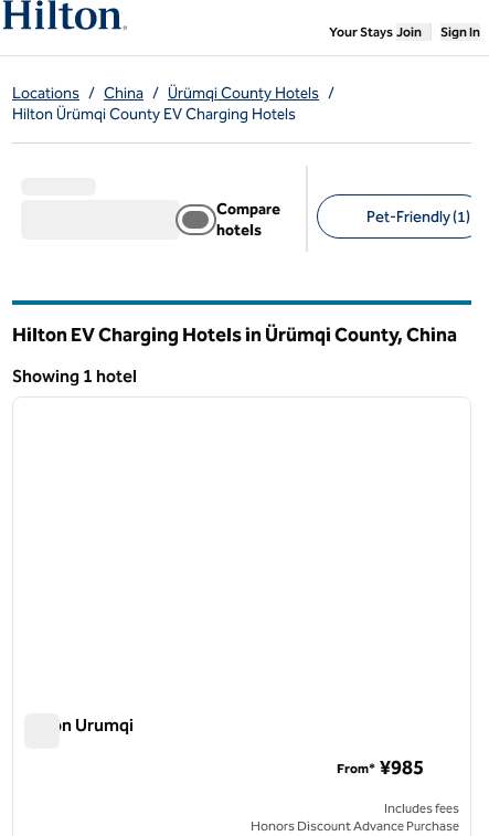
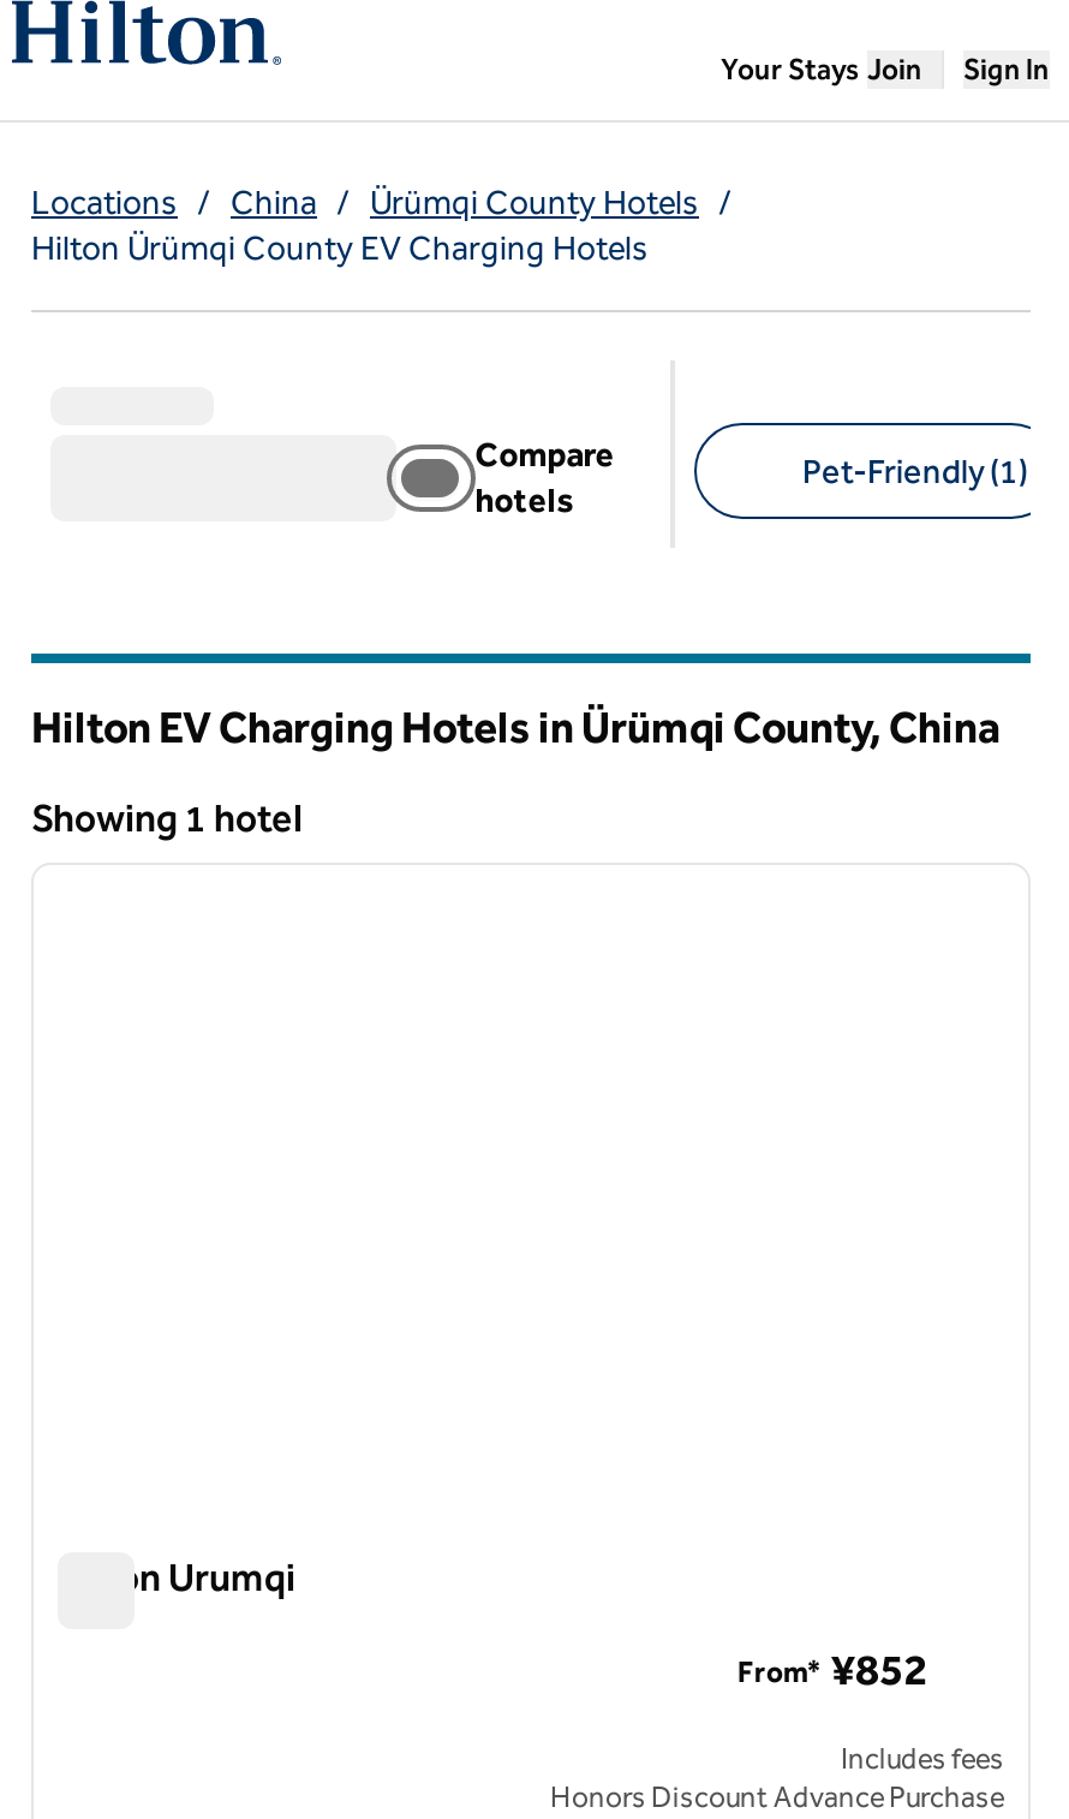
- From* ¥985
+ From* ¥852
